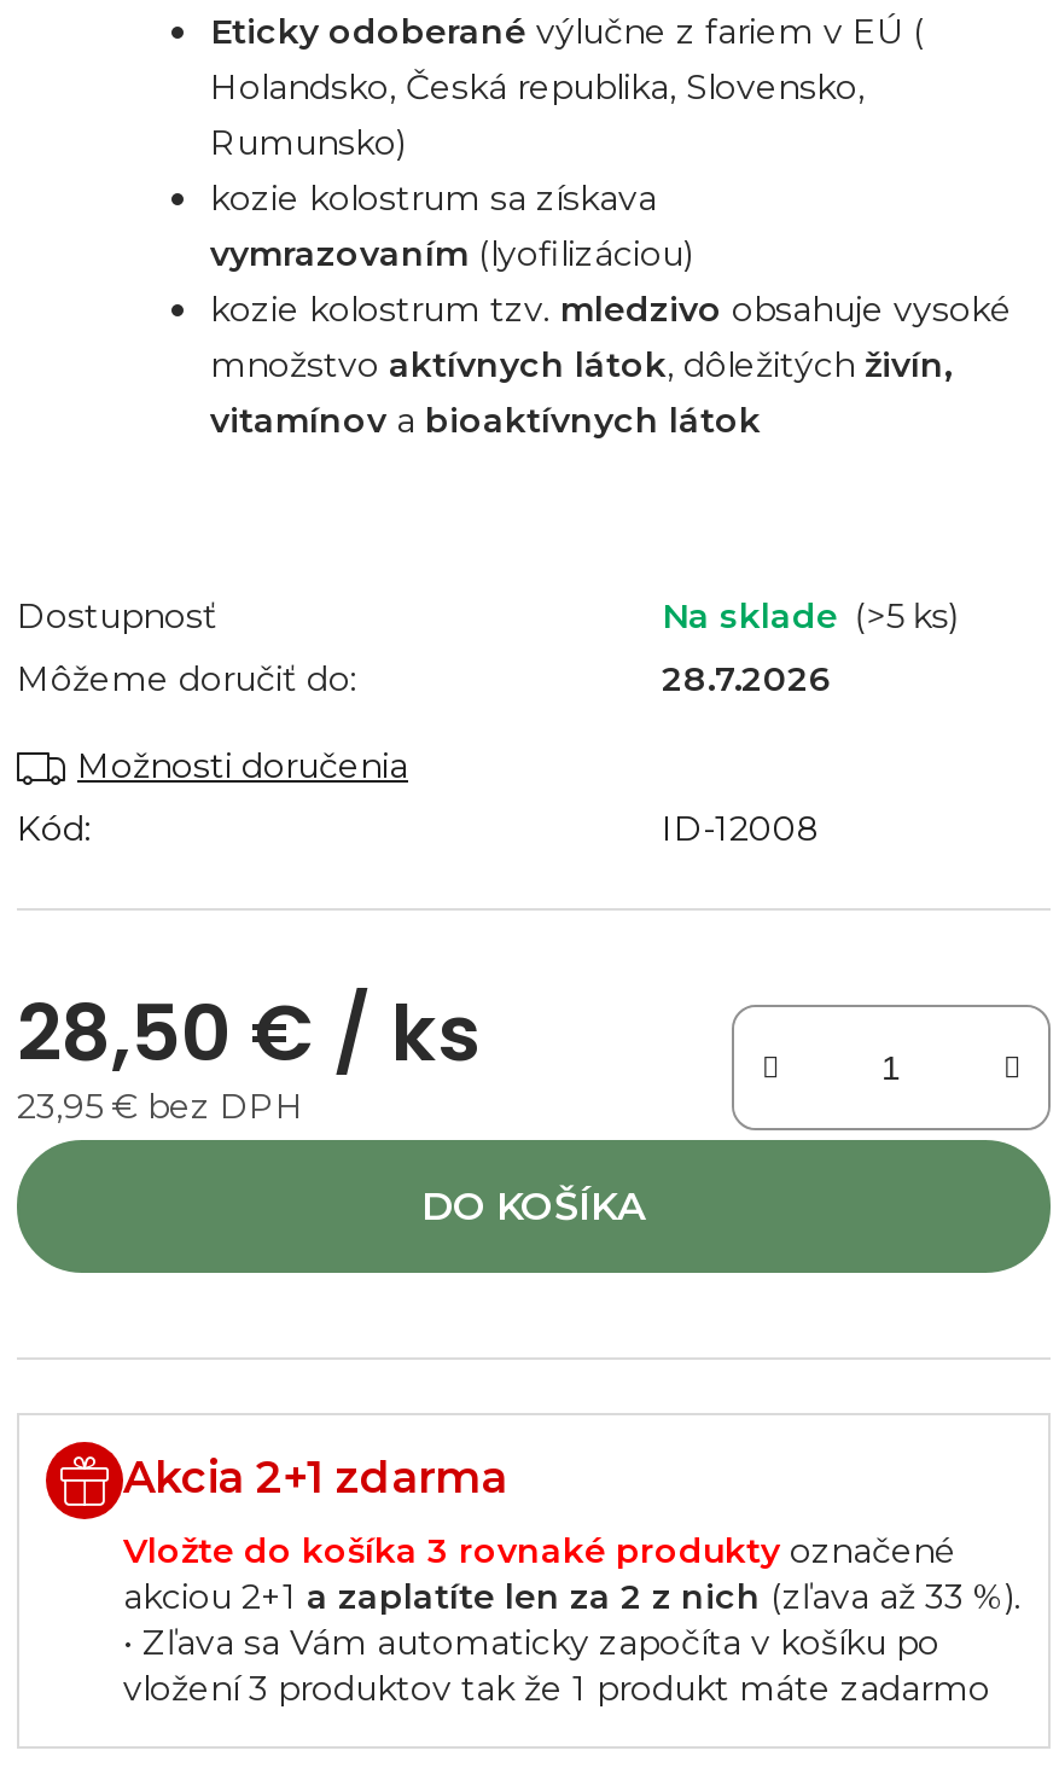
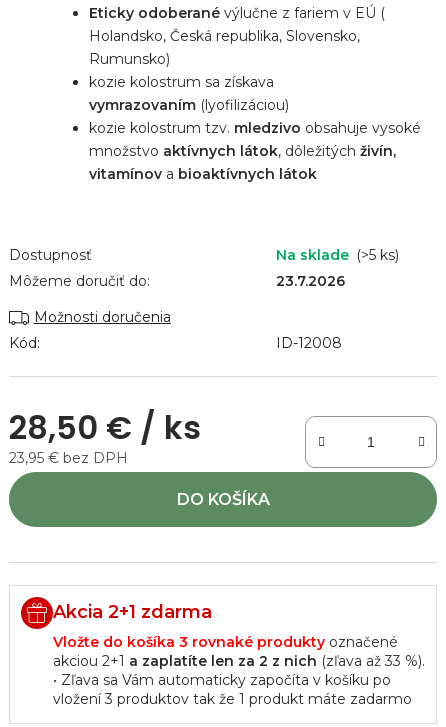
- 28.7.2026
+ 23.7.2026
